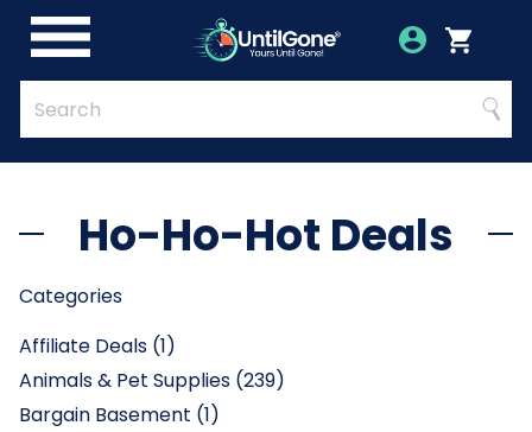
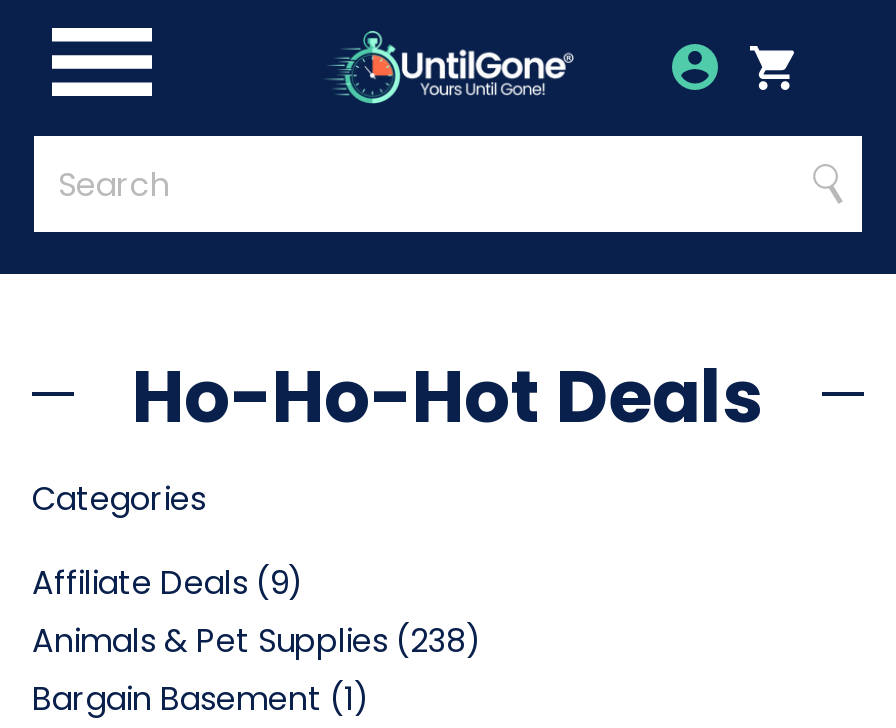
- Affiliate Deals (1)
+ Affiliate Deals (9)

- Animals & Pet Supplies (239)
+ Animals & Pet Supplies (238)
